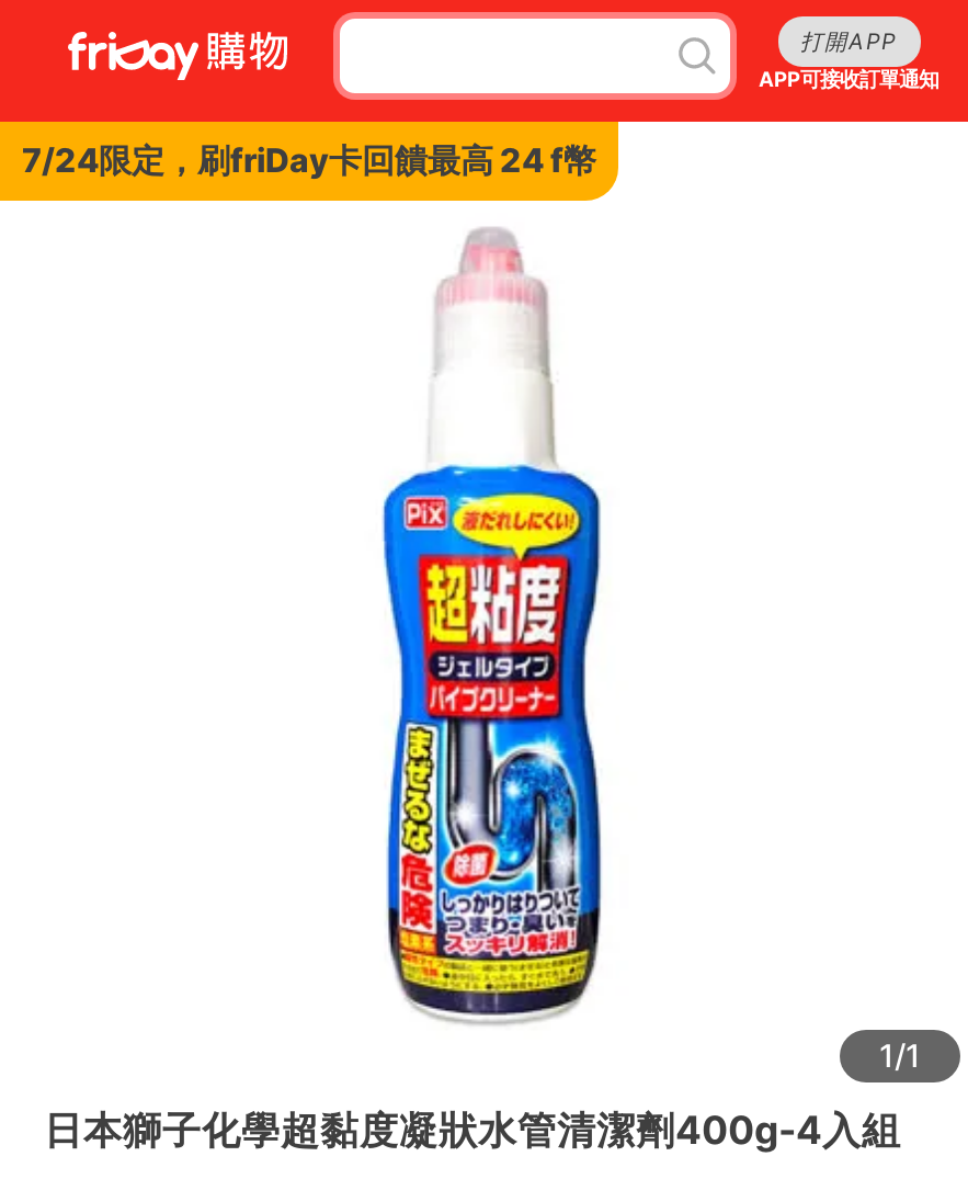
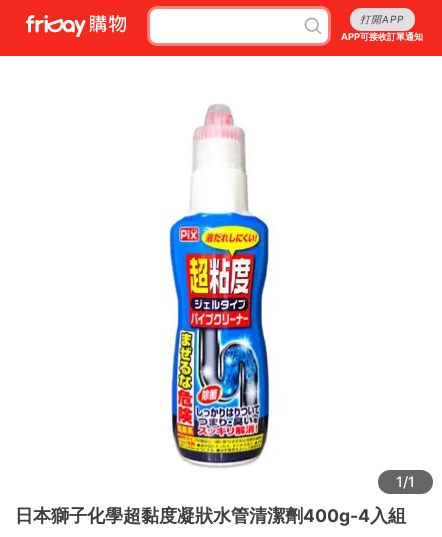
- 7/24限定，刷friDay卡回饋最高 24 f幣
